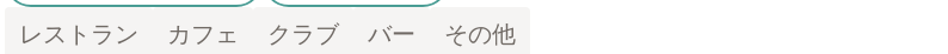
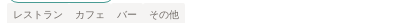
- クラブ
